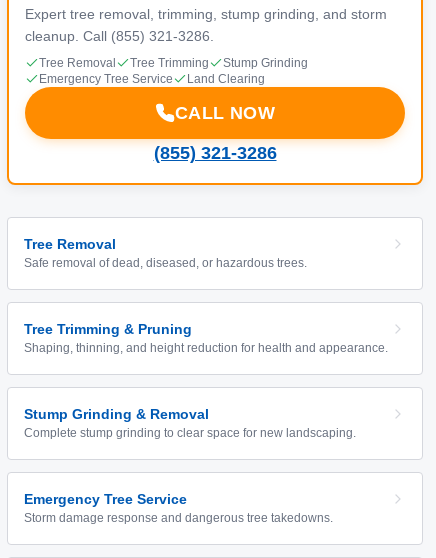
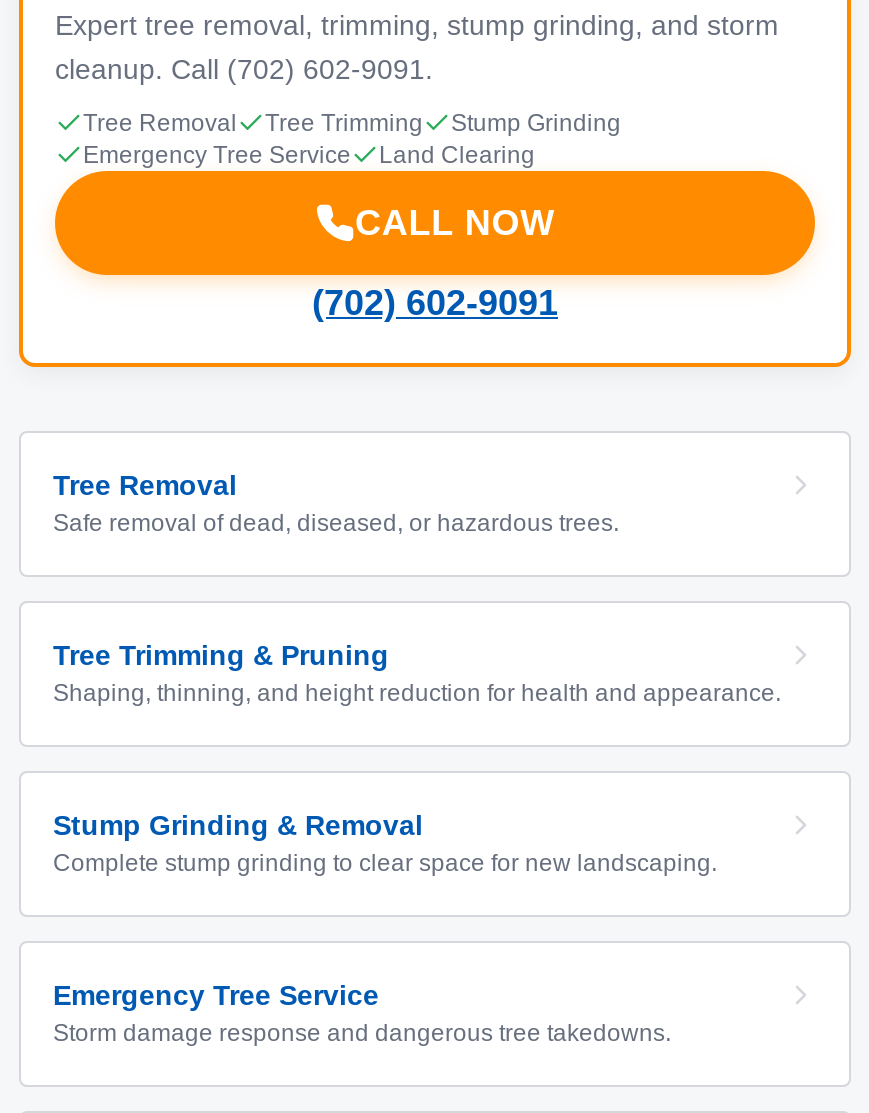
- cleanup. Call (855) 321-3286.
+ cleanup. Call (702) 602-9091.

- (855) 321-3286
+ (702) 602-9091
